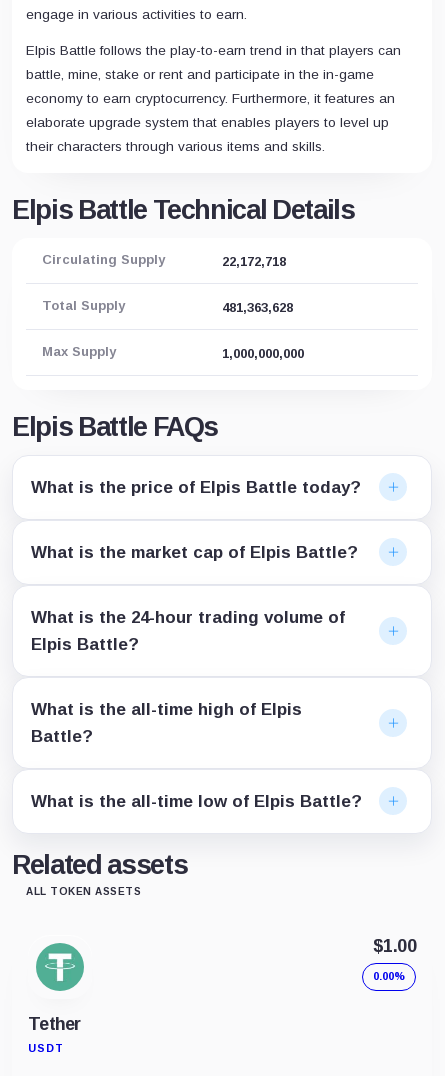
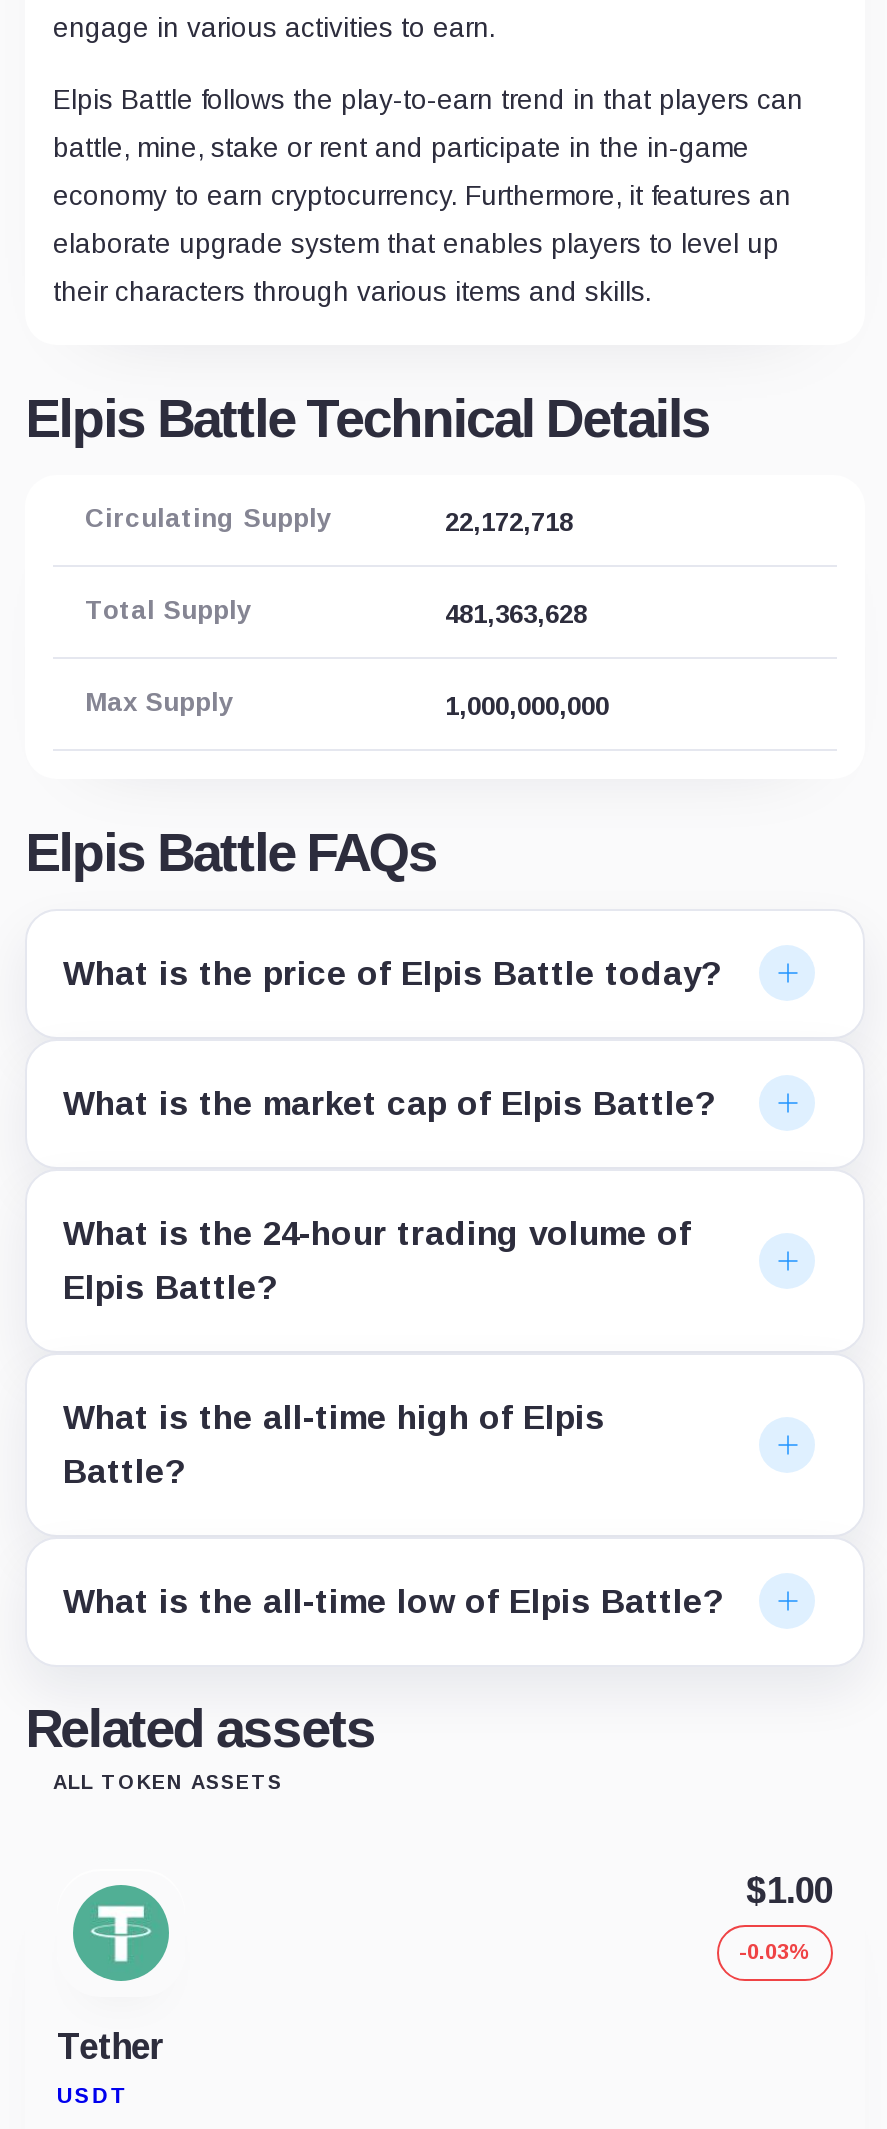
- 0.00%
+ -0.03%
